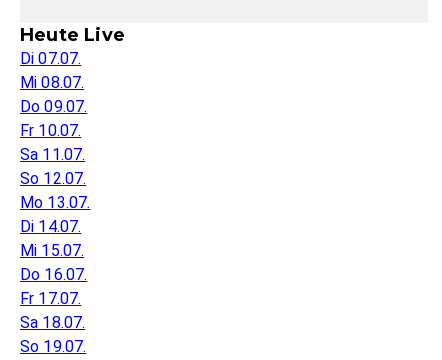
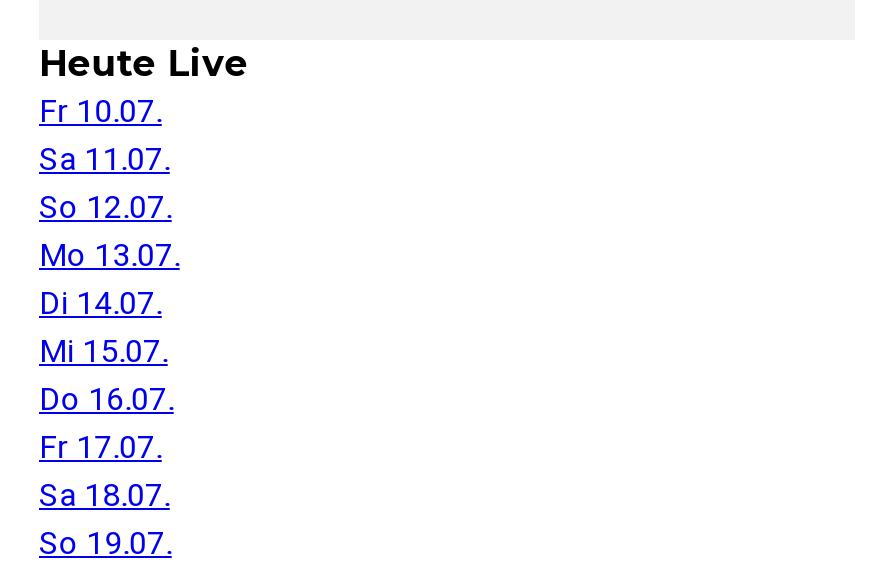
- Di 07.07.
- Mi 08.07.
- Do 09.07.
